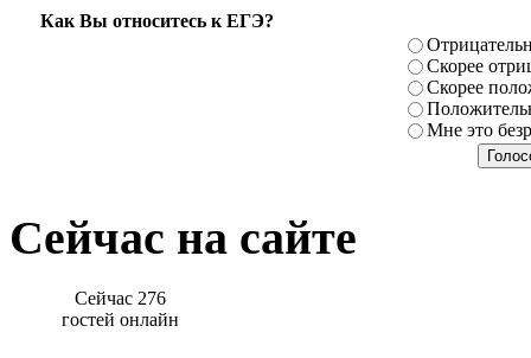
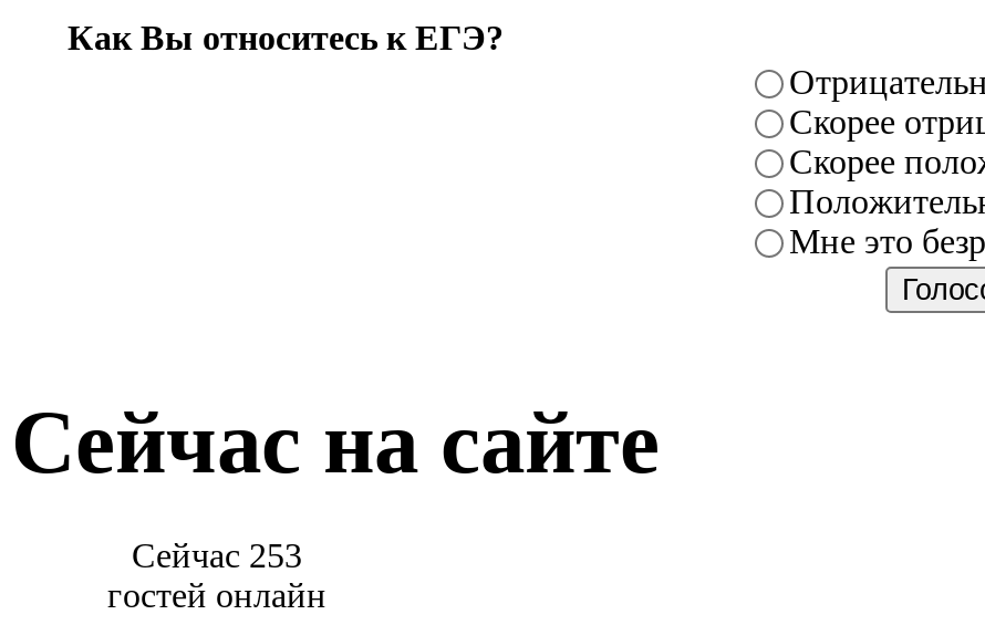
- Сейчас 276
+ Сейчас 253
